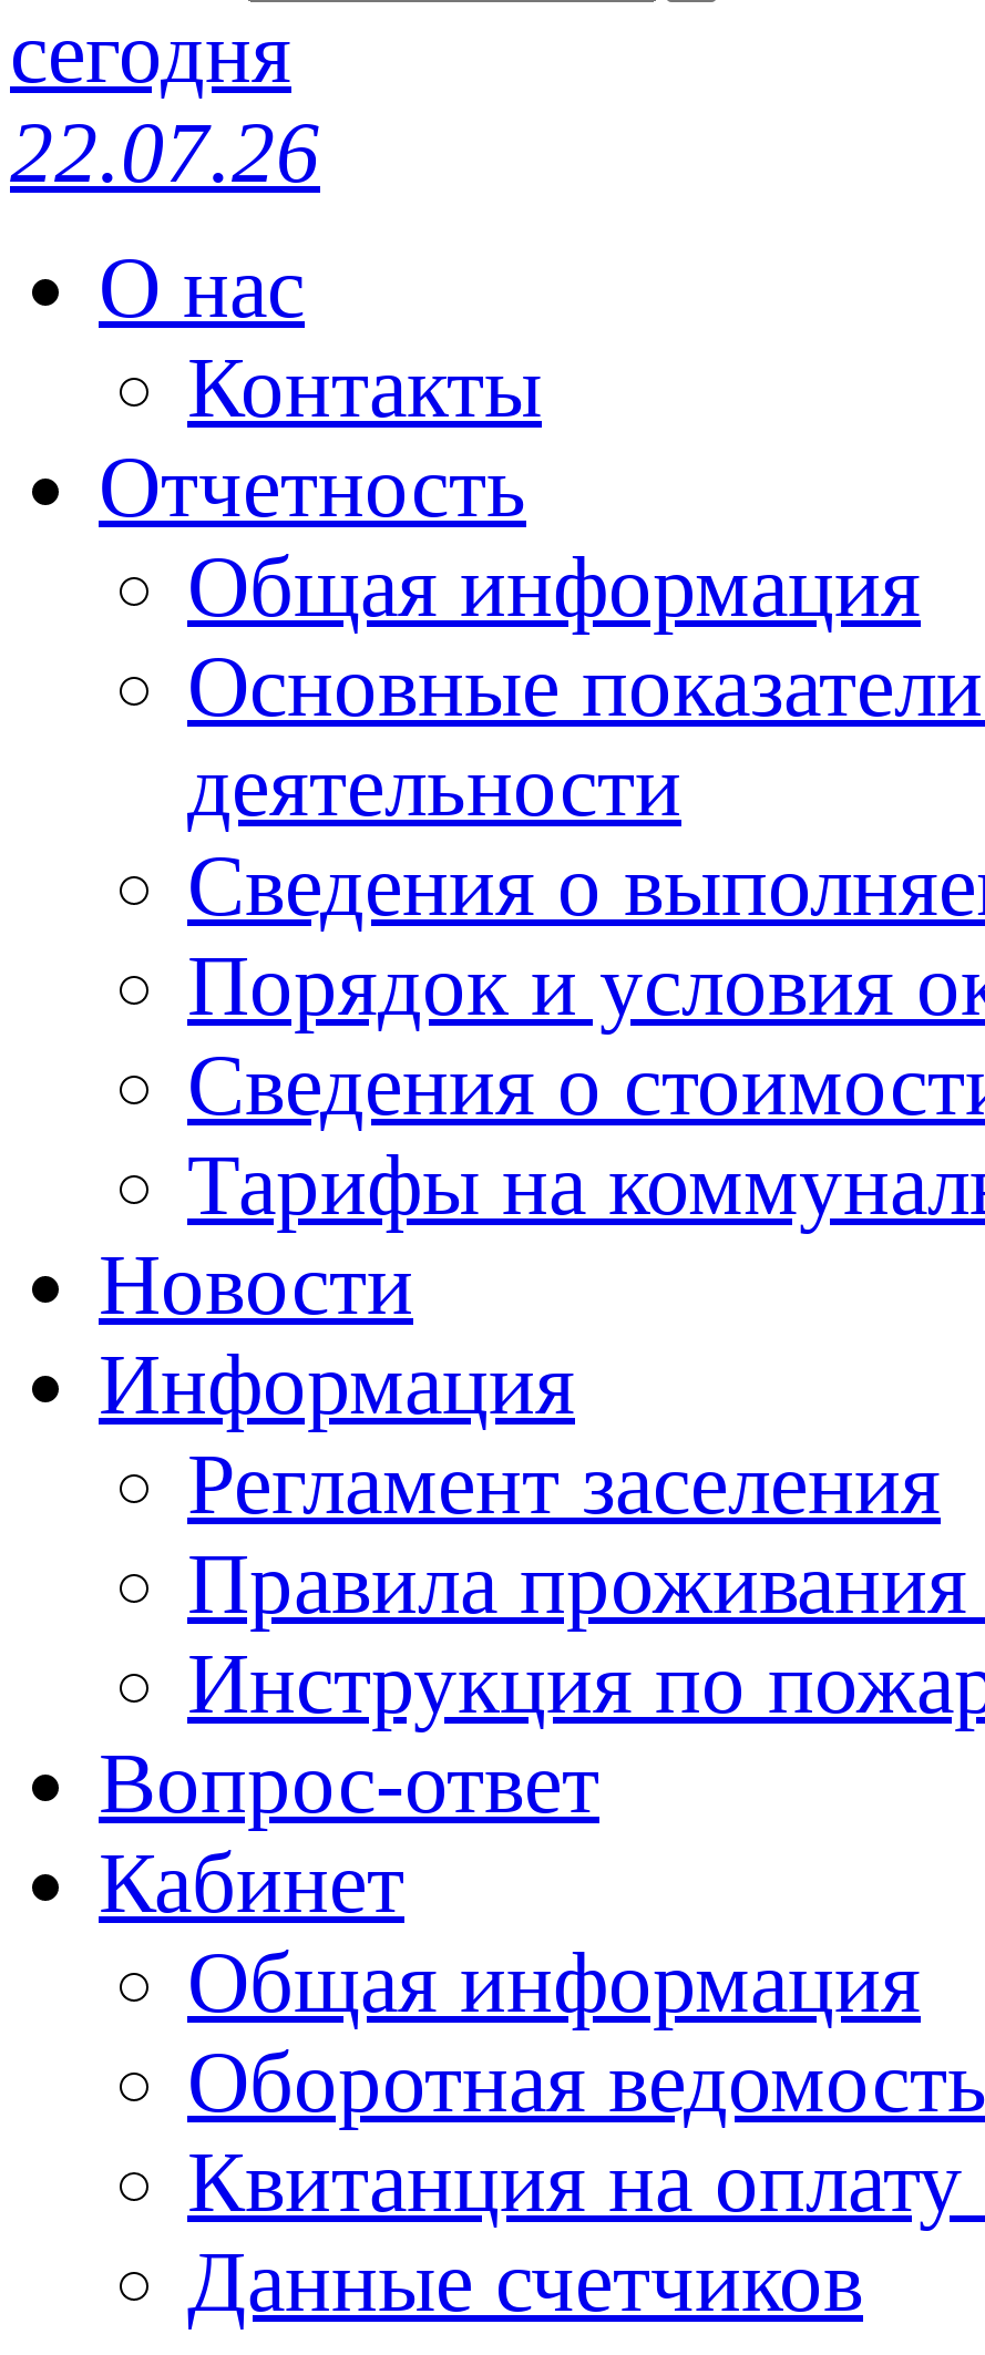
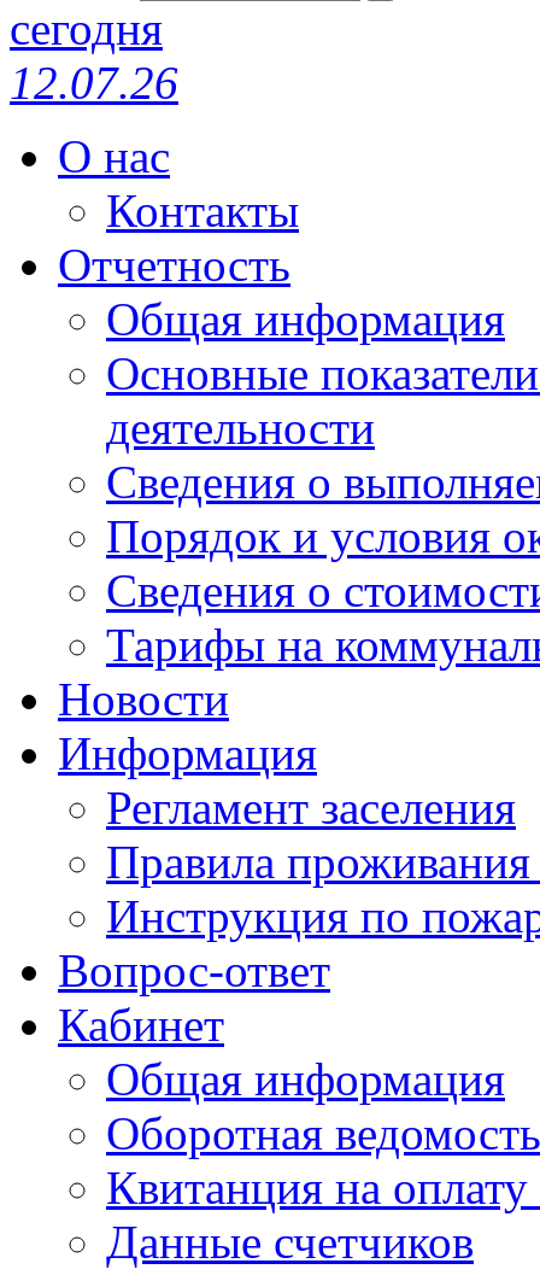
- 22.07.26
+ 12.07.26
